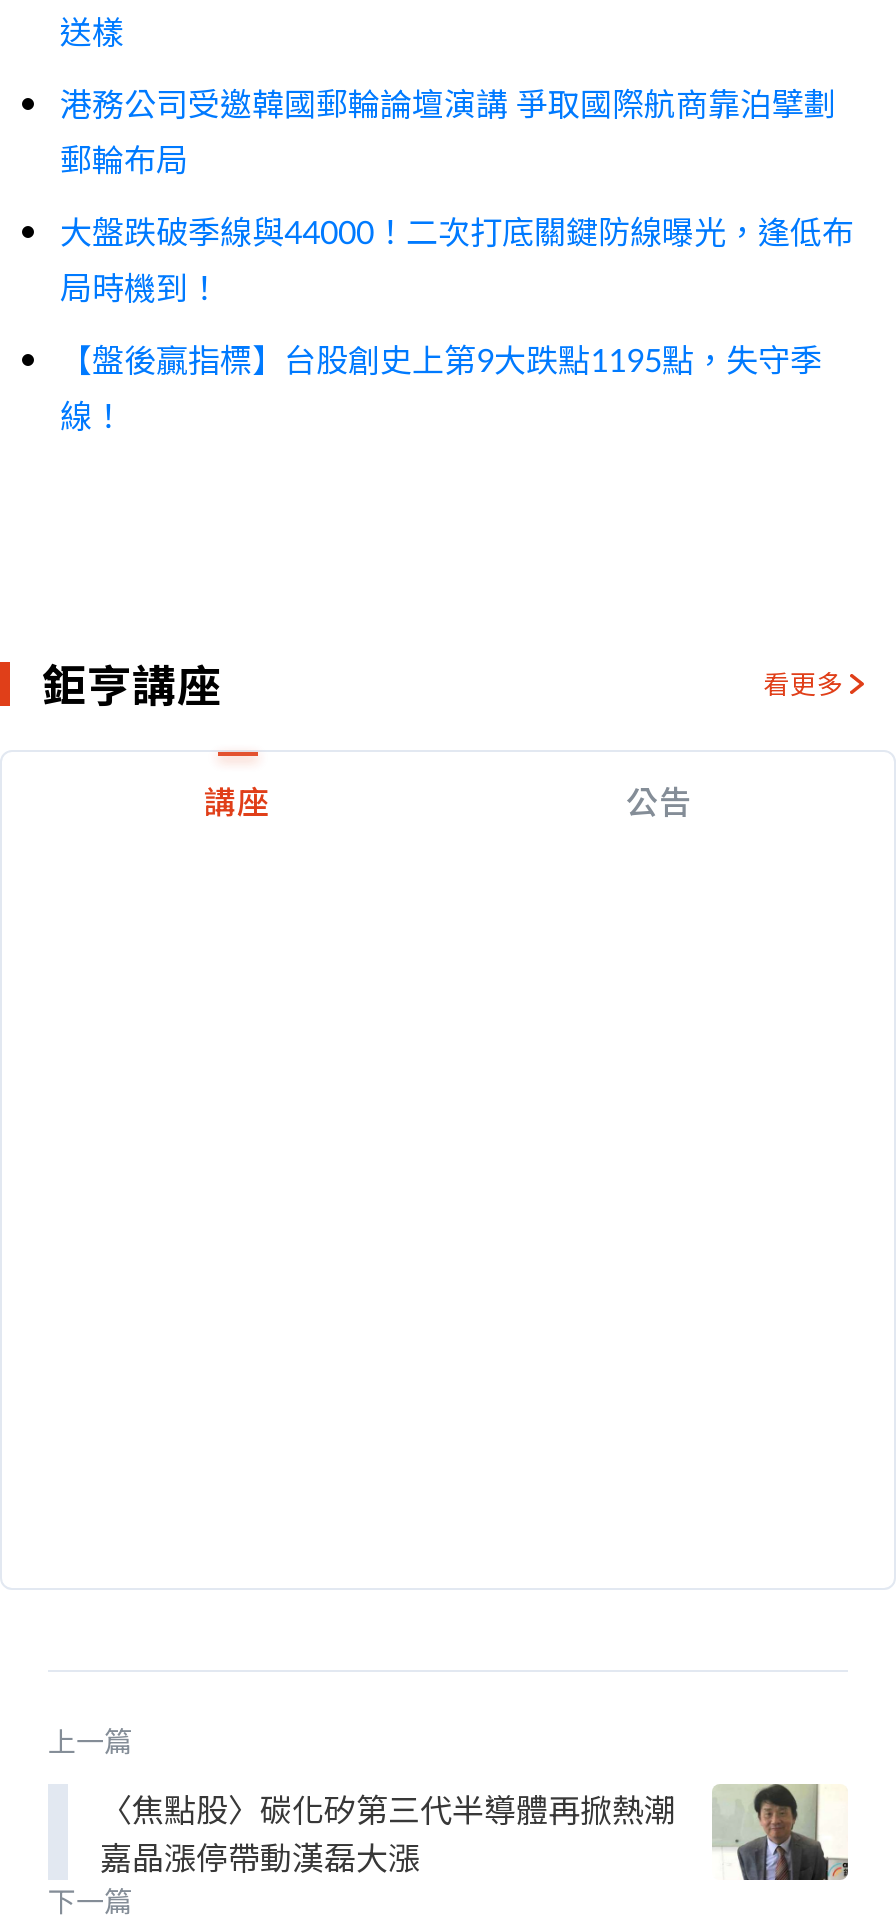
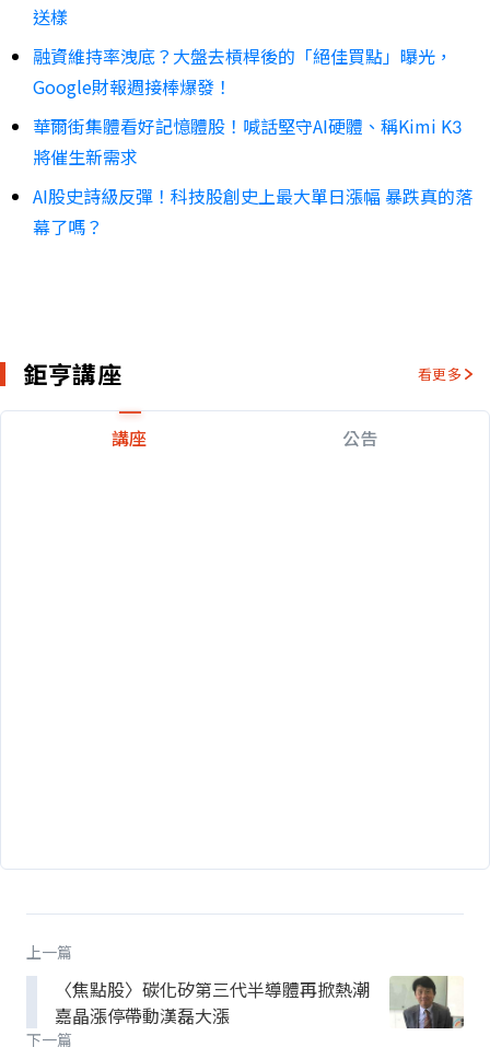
- 港務公司受邀韓國郵輪論壇演講 爭取國際航商靠泊擘劃
- 郵輪布局
+ 融資維持率洩底？大盤去槓桿後的「絕佳買點」曝光，
+ Google財報週接棒爆發！

- 大盤跌破季線與44000！二次打底關鍵防線曝光，逢低布
- 局時機到！
+ 華爾街集體看好記憶體股！喊話堅守AI硬體、稱Kimi K3
+ 將催生新需求

- 【盤後贏指標】台股創史上第9大跌點1195點，失守季
- 線！
+ AI股史詩級反彈！科技股創史上最大單日漲幅 暴跌真的落
+ 幕了嗎？
